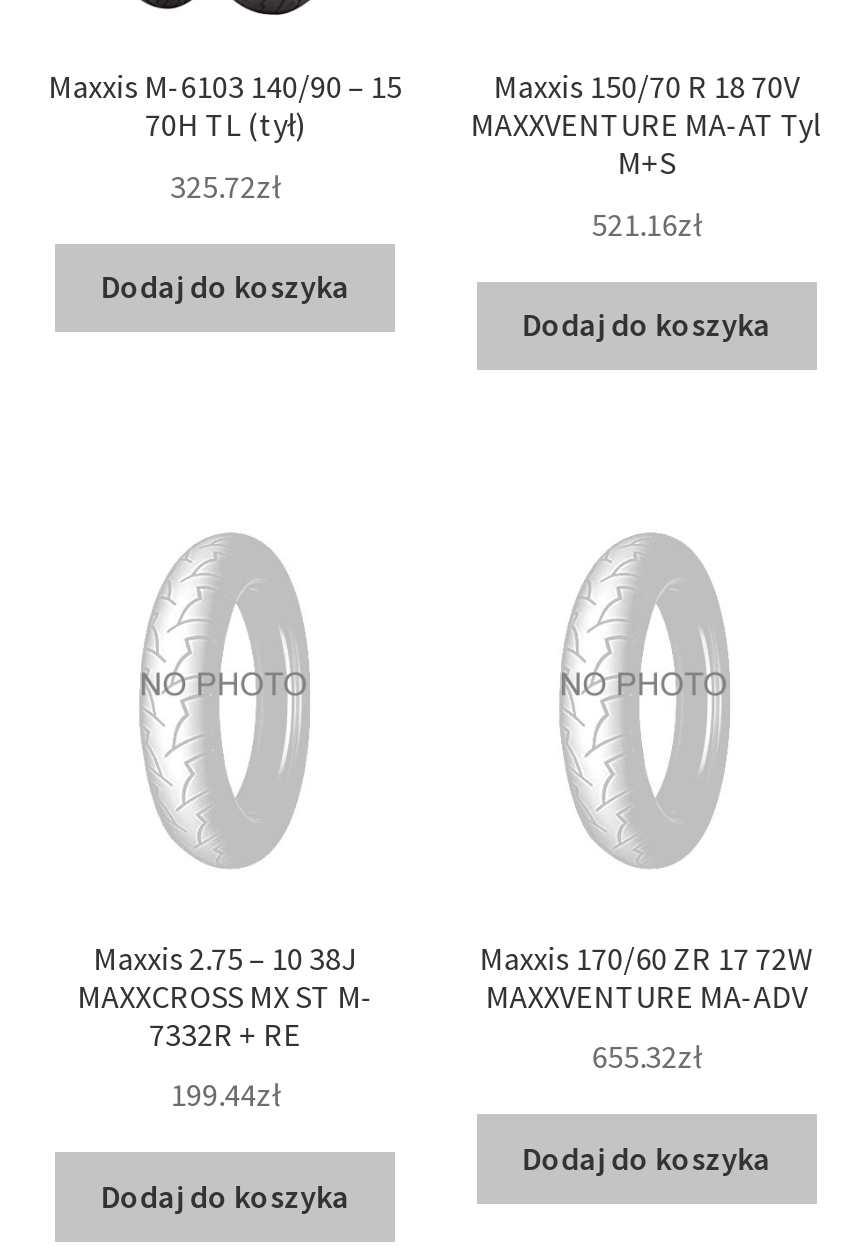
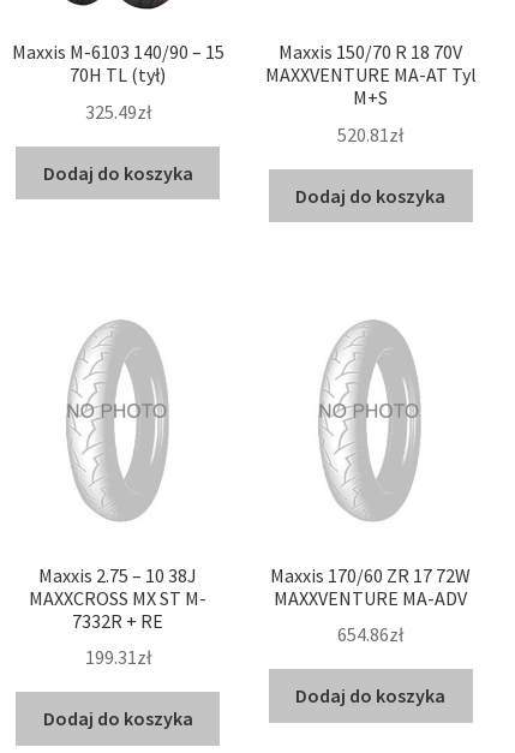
- 325.72zł
+ 325.49zł

- 521.16zł
+ 520.81zł

- 655.32zł
+ 654.86zł

- 199.44zł
+ 199.31zł
